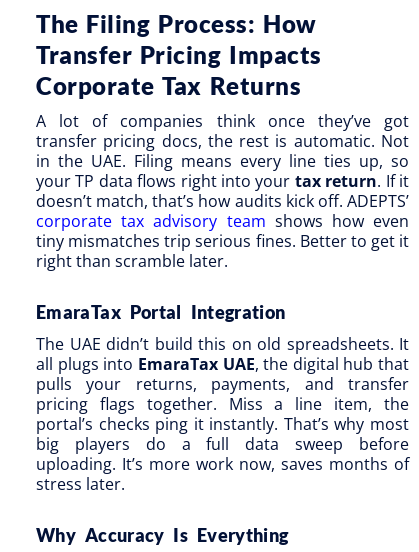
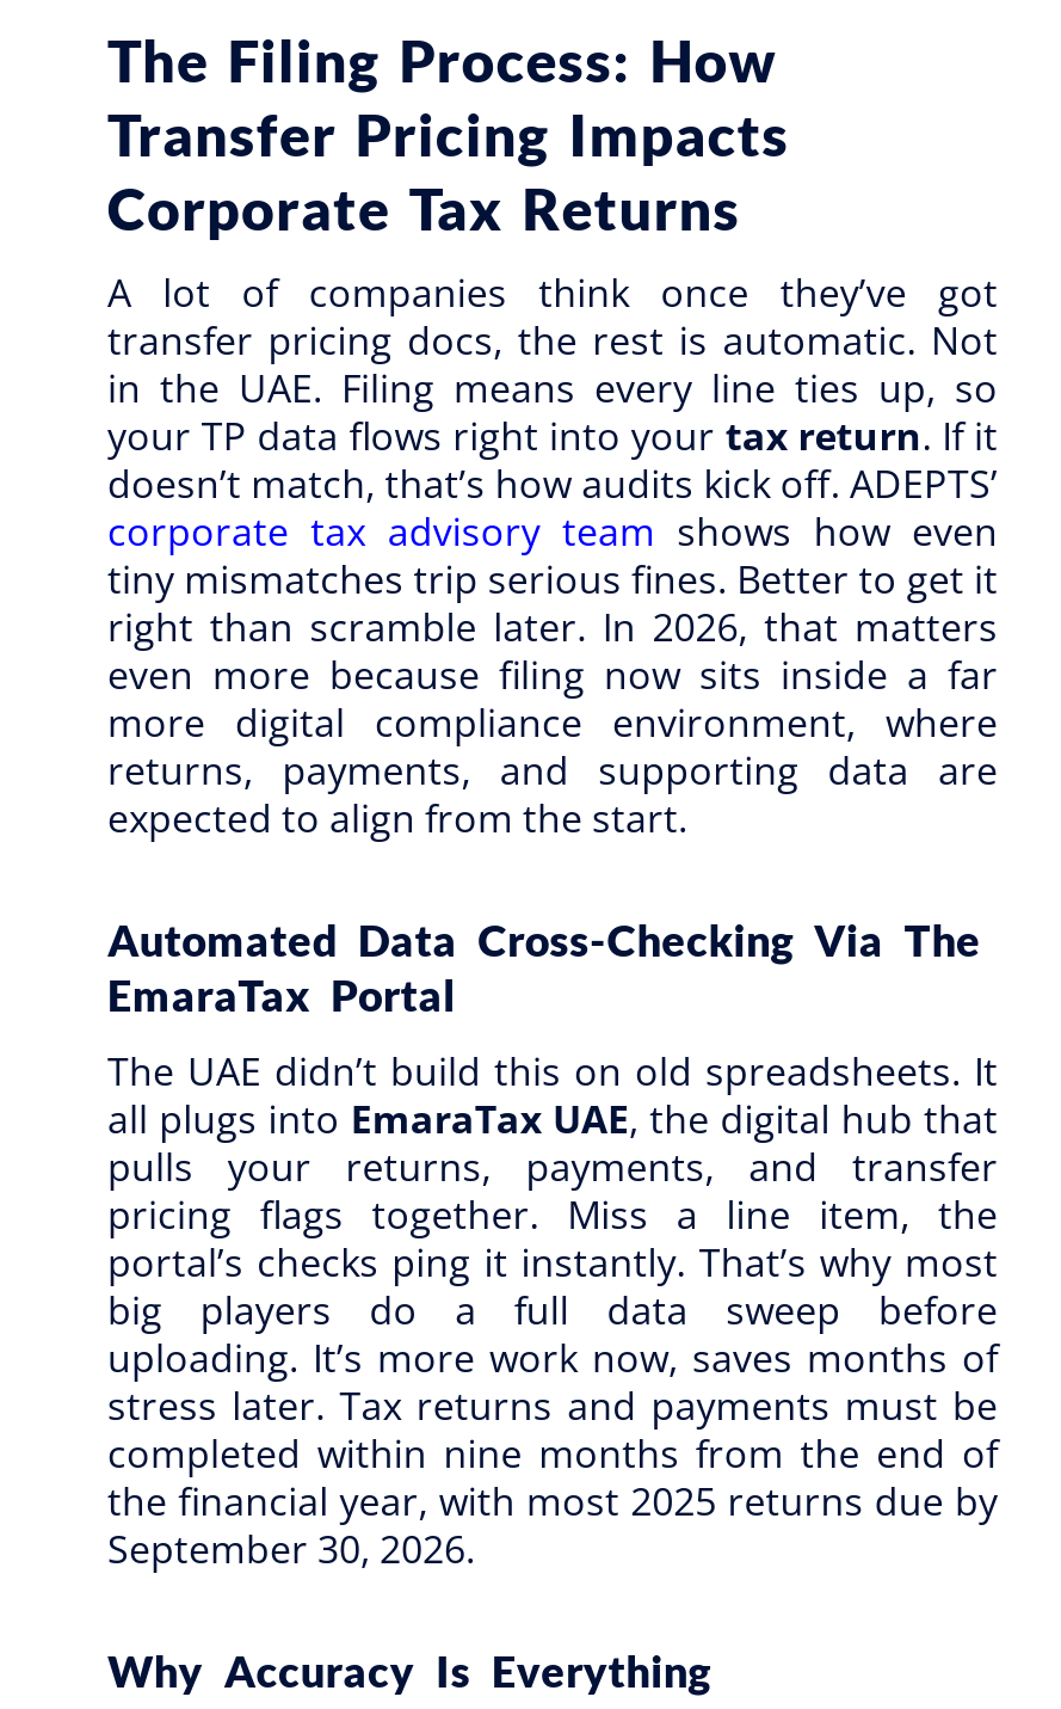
- right than scramble later.
+ right than scramble later. In 2026, that matters
+ even more because filing now sits inside a far
+ more digital compliance environment, where
+ returns, payments, and supporting data are
+ expected to align from the start.

- EmaraTax Portal Integration
+ Automated Data Cross-Checking Via The
+ EmaraTax Portal

- stress later.
+ stress later. Tax returns and payments must be
+ completed within nine months from the end of
+ the financial year, with most 2025 returns due by
+ September 30, 2026.
